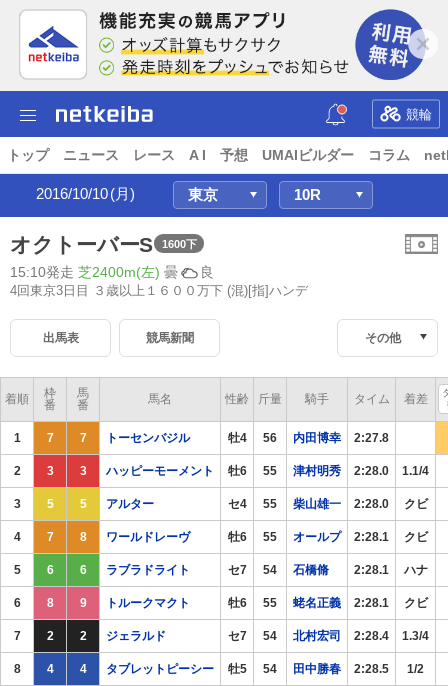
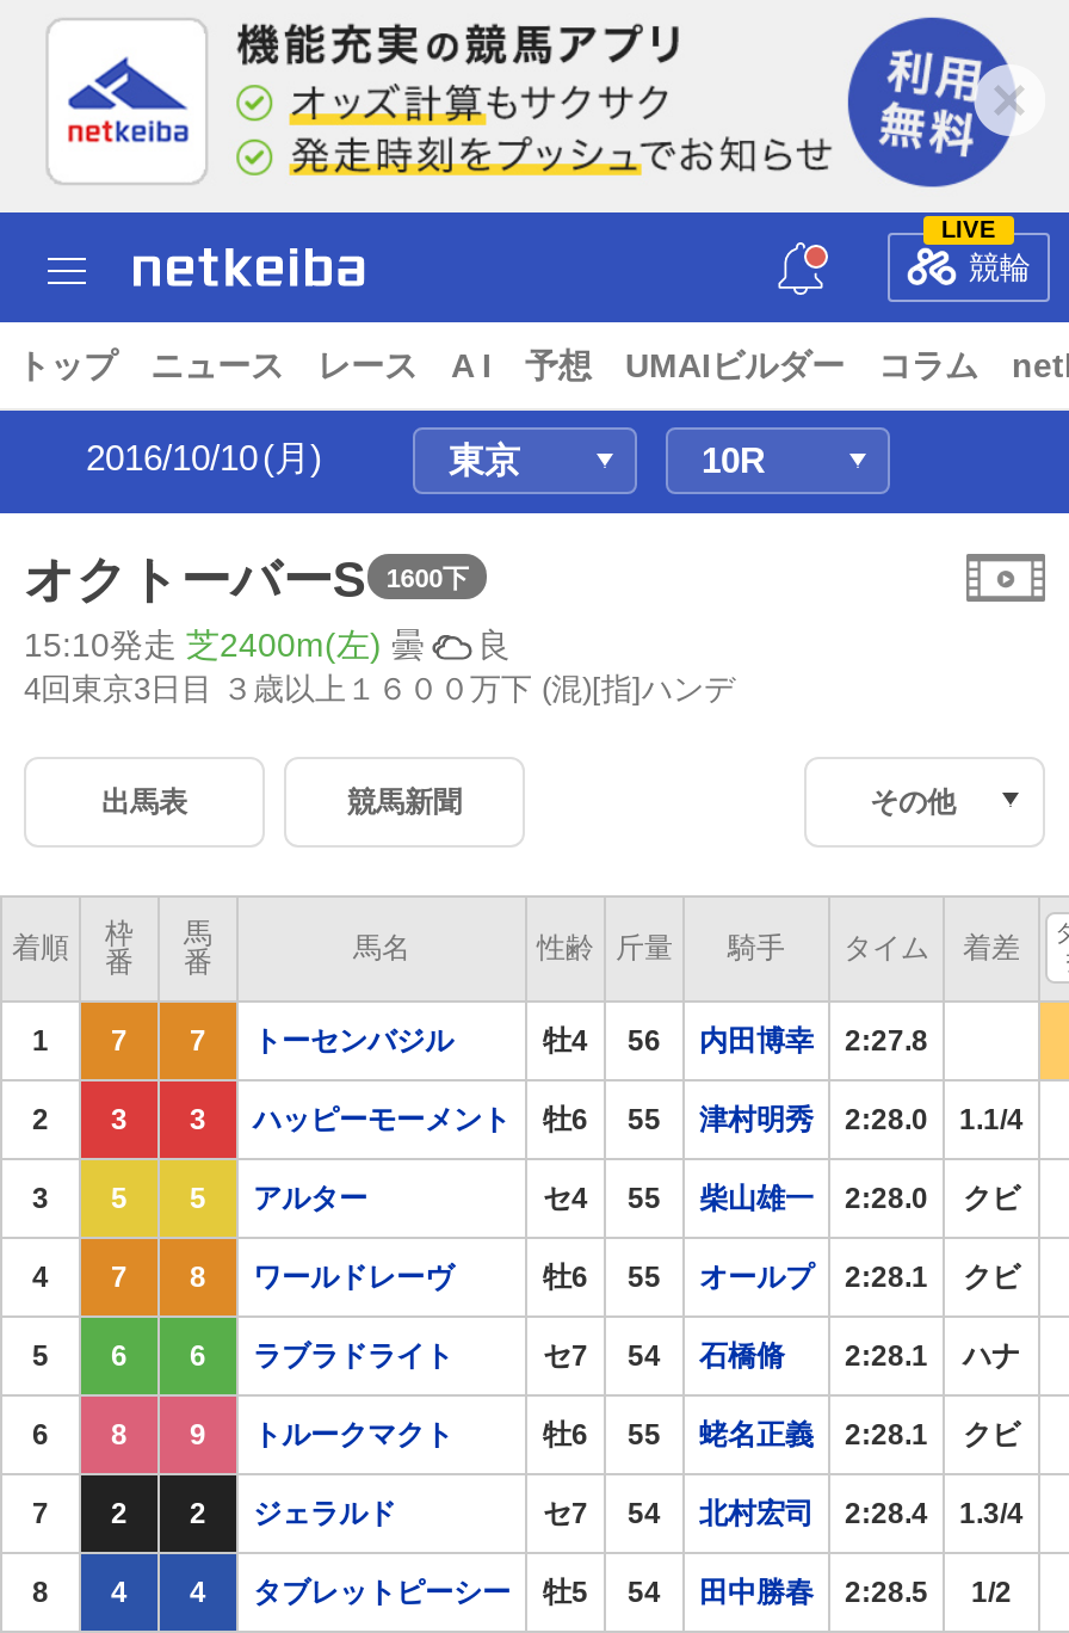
+ LIVE
